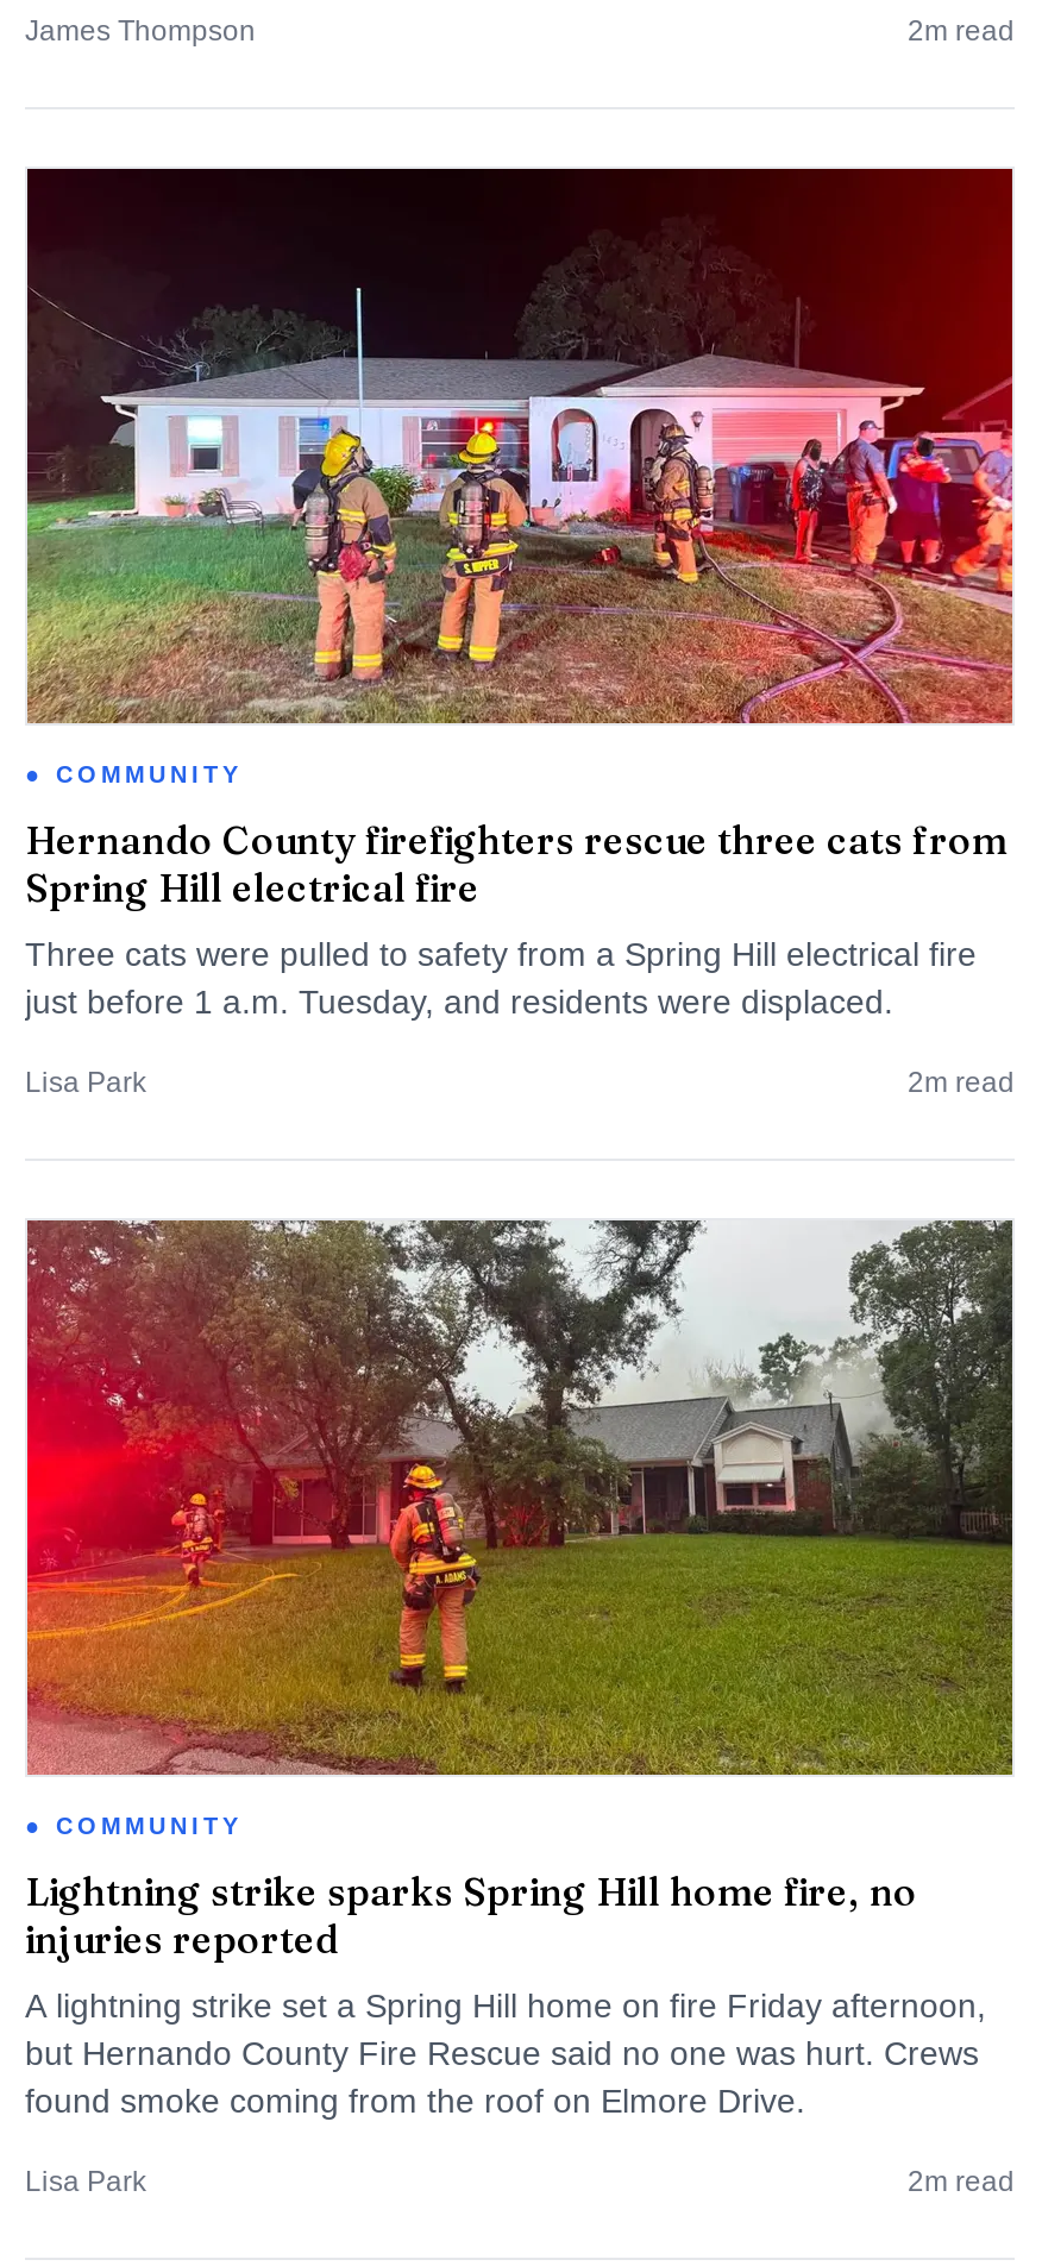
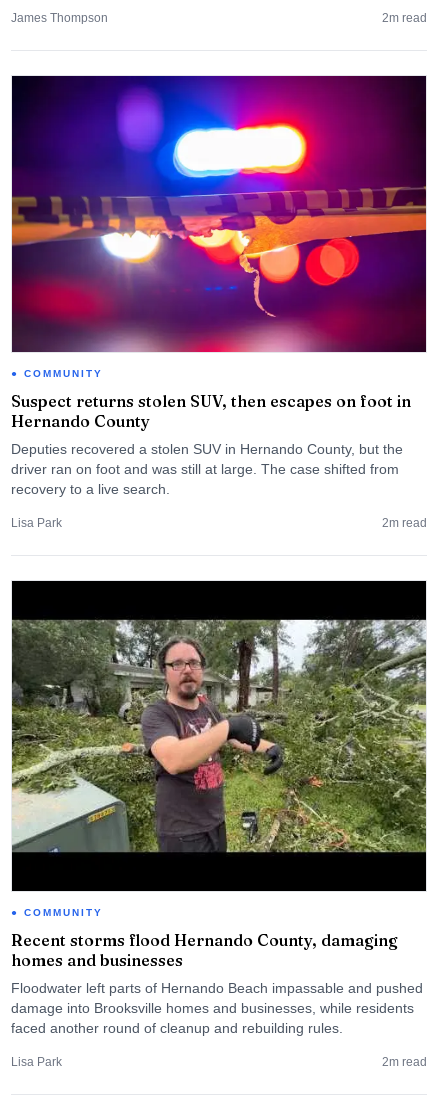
- [image]
+ [image]

- Hernando County firefighters rescue three cats from
- Spring Hill electrical fire
+ Suspect returns stolen SUV, then escapes on foot in
+ Hernando County

- Three cats were pulled to safety from a Spring Hill electrical fire
- just before 1 a.m. Tuesday, and residents were displaced.
+ Deputies recovered a stolen SUV in Hernando County, but the
+ driver ran on foot and was still at large. The case shifted from
+ recovery to a live search.

- [image]
- Lightning strike sparks Spring Hill home fire, no
- injuries reported
+ [image]
+ Recent storms flood Hernando County, damaging
+ homes and businesses

- A lightning strike set a Spring Hill home on fire Friday afternoon,
- but Hernando County Fire Rescue said no one was hurt. Crews
- found smoke coming from the roof on Elmore Drive.
+ Floodwater left parts of Hernando Beach impassable and pushed
+ damage into Brooksville homes and businesses, while residents
+ faced another round of cleanup and rebuilding rules.
